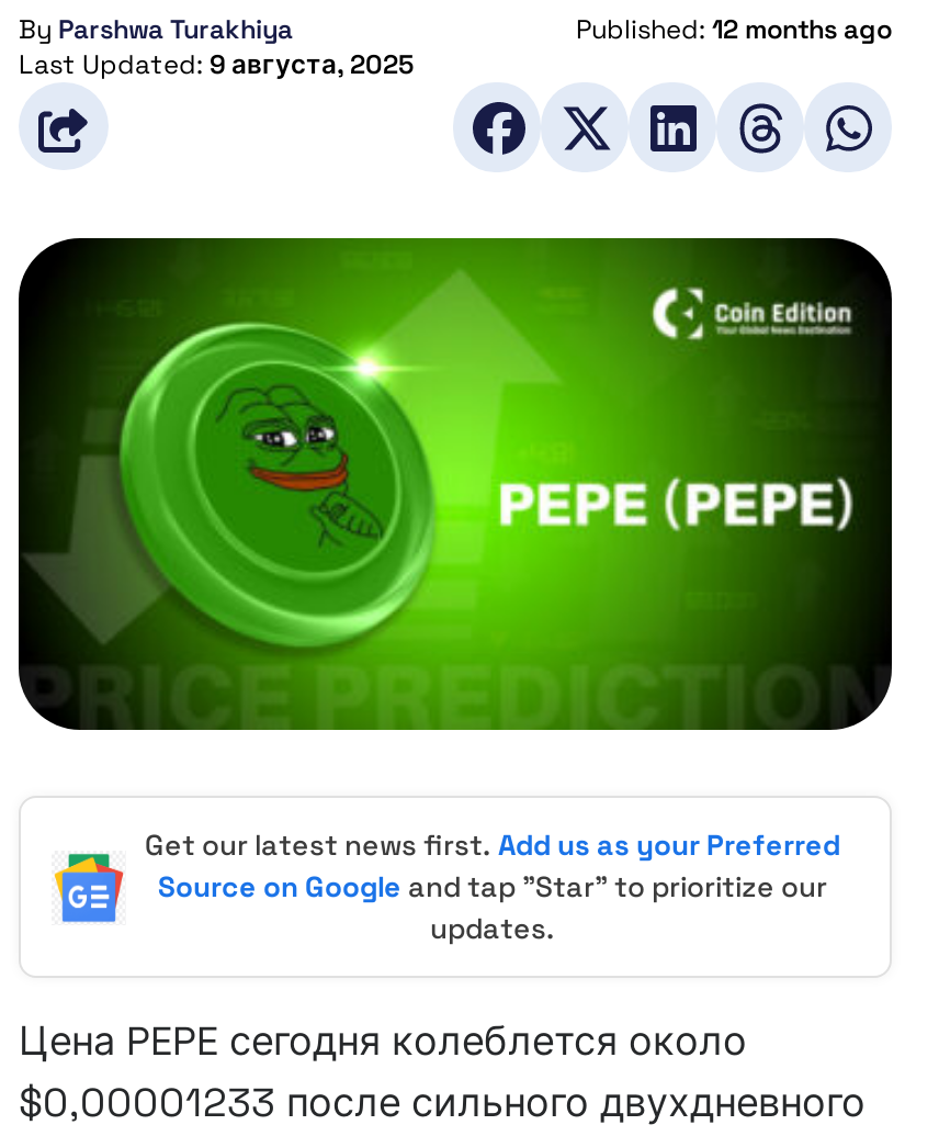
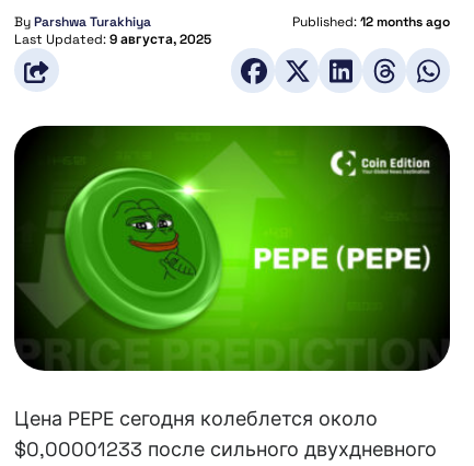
- [image]
- Get our latest news first. Add us as your Preferred
- Source on Google and tap "Star" to prioritize our
- updates.
